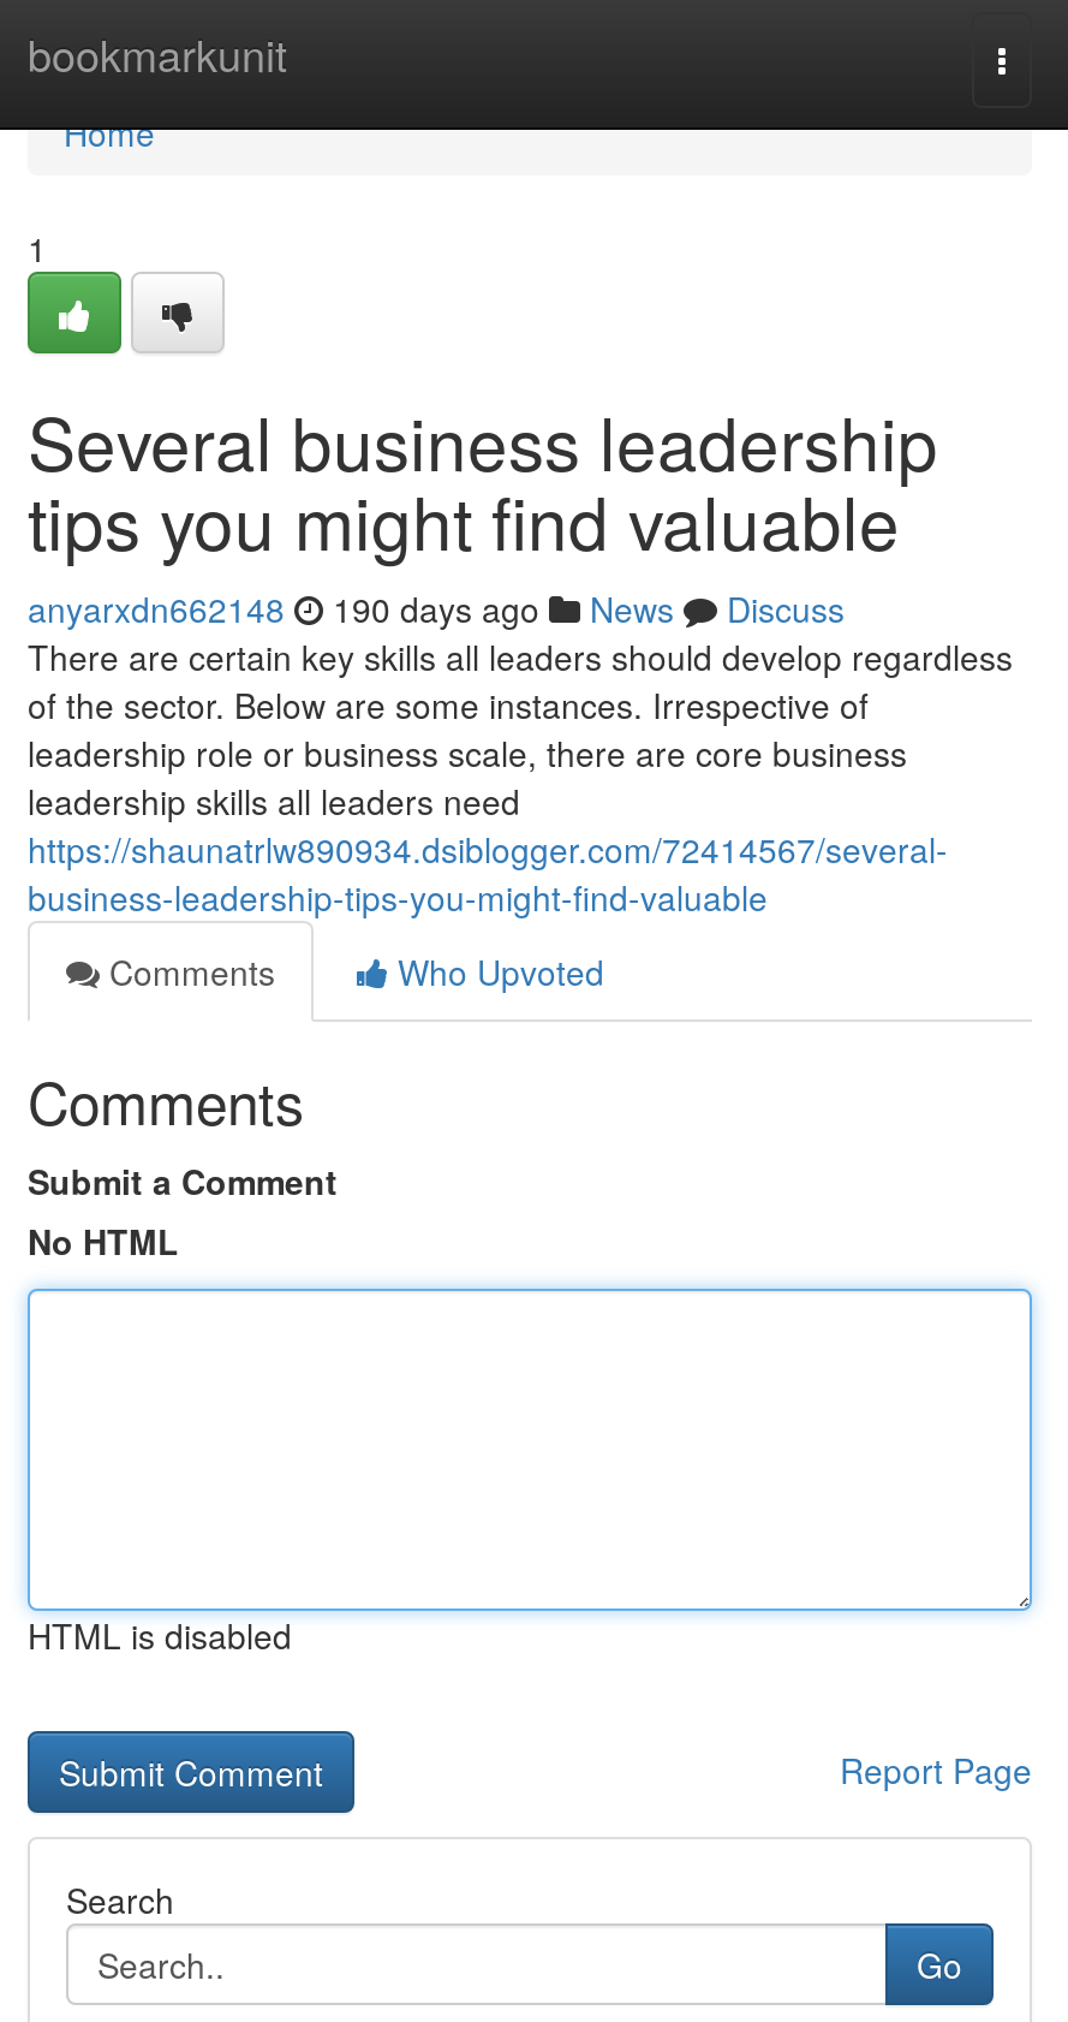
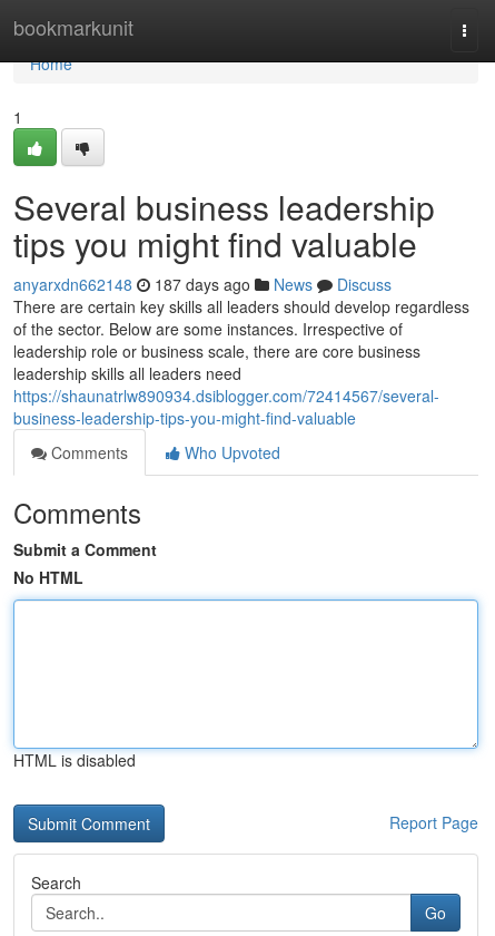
- anyarxdn662148 190 days ago News Discuss
+ anyarxdn662148 187 days ago News Discuss
